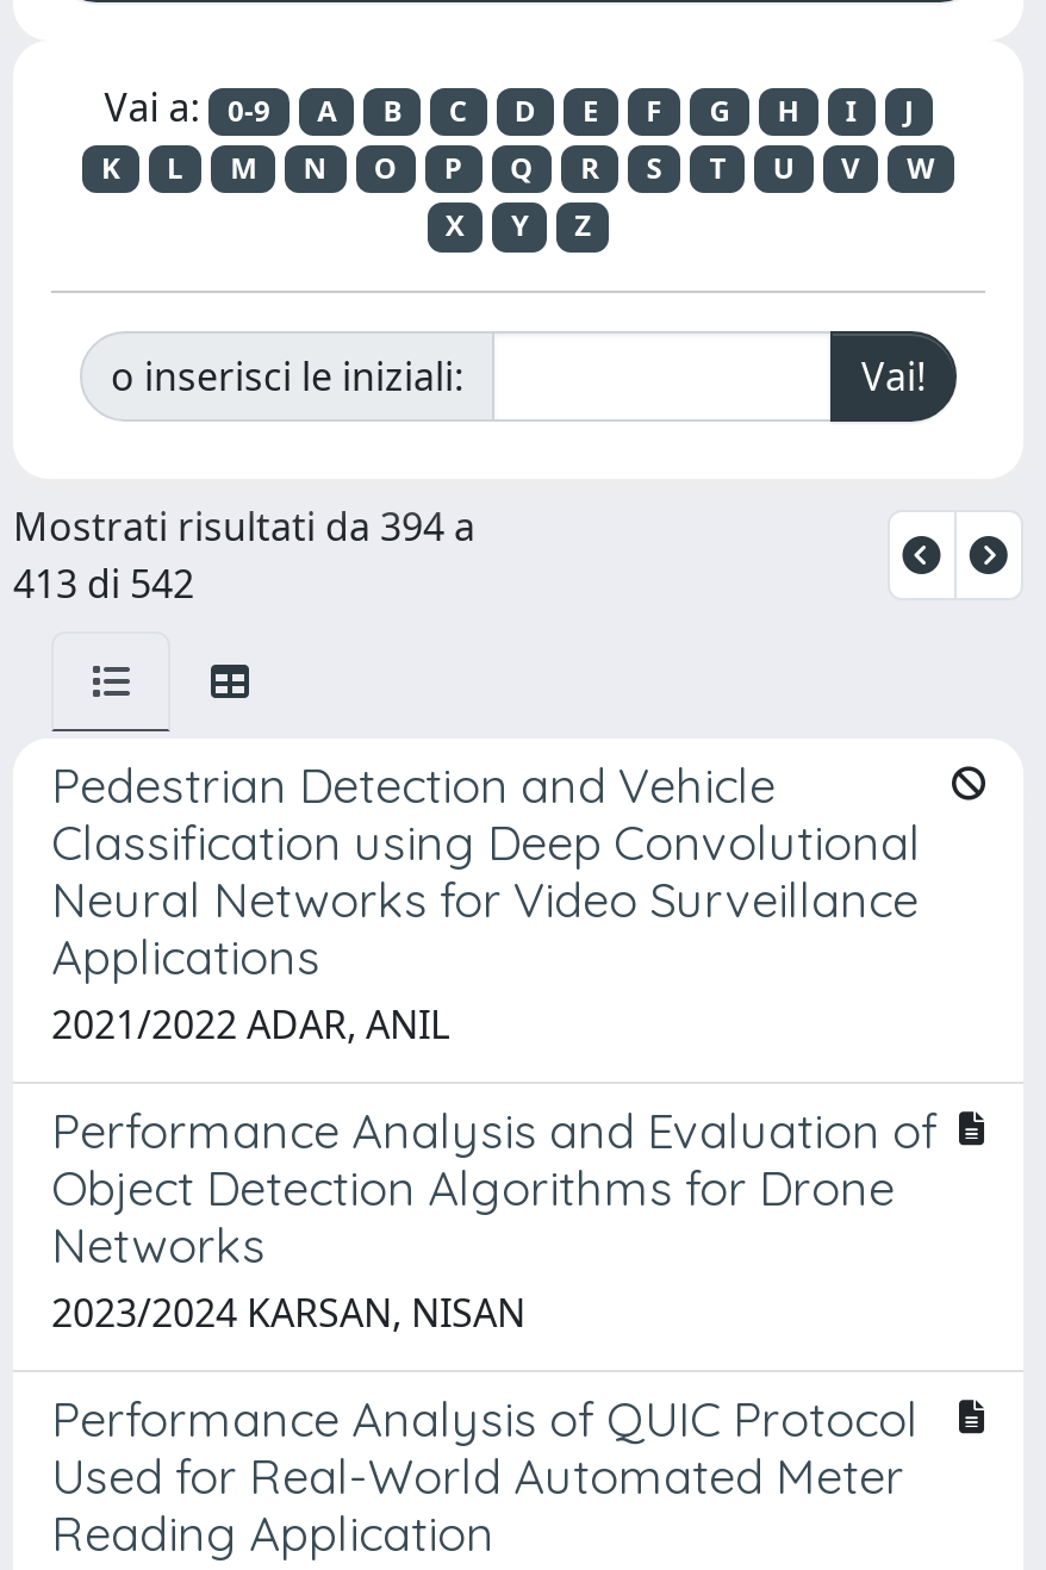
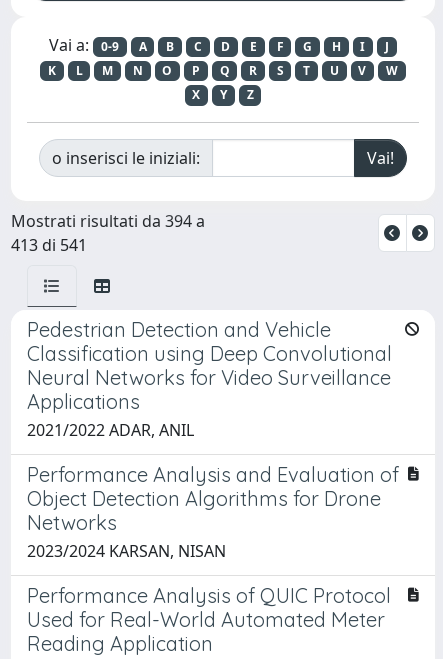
- 413 di 542
+ 413 di 541
